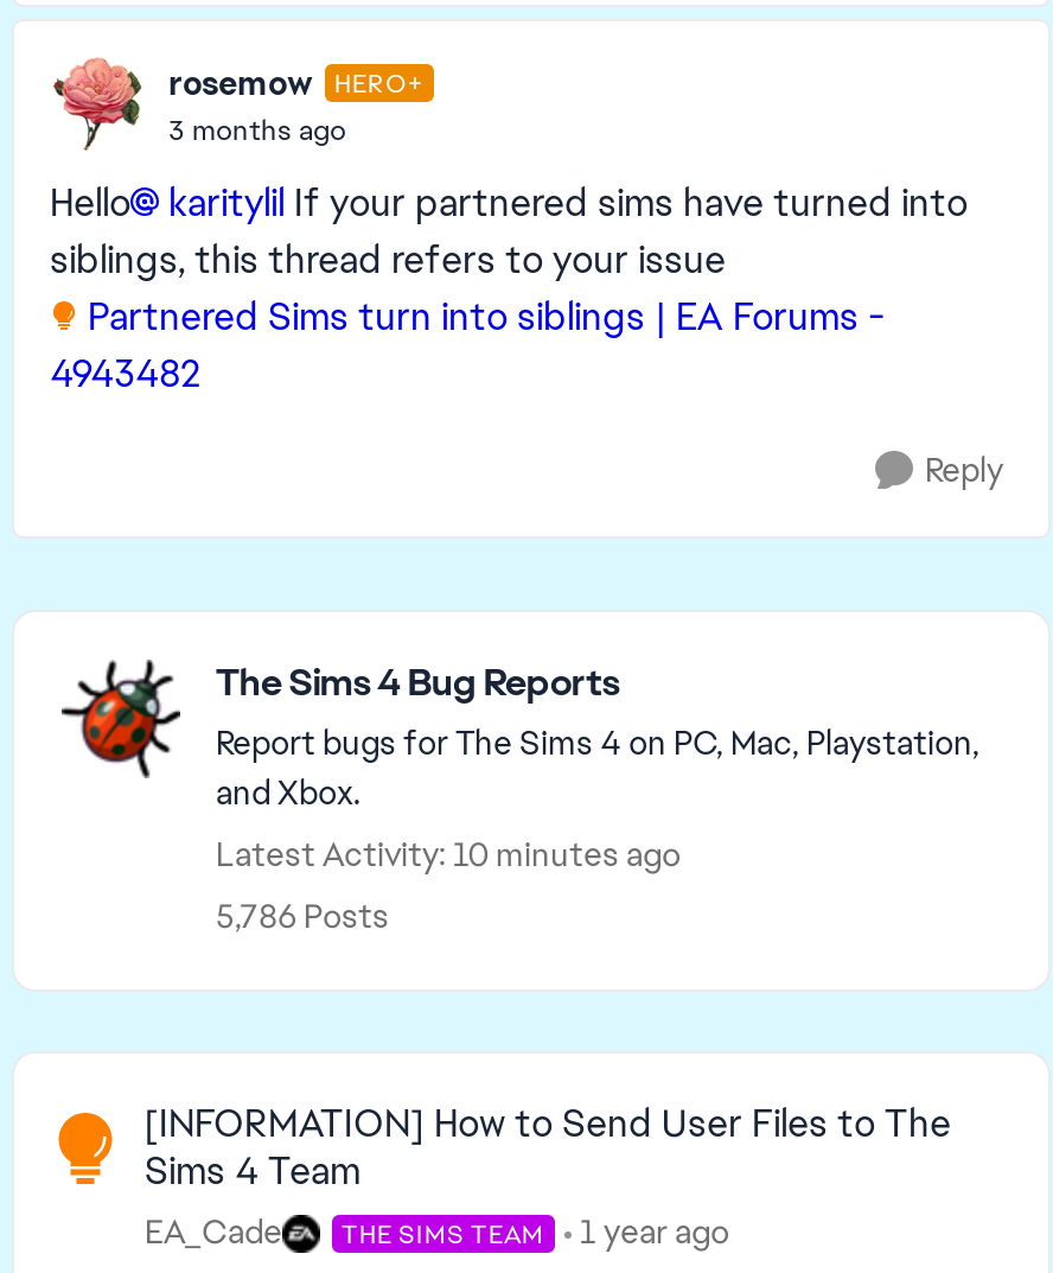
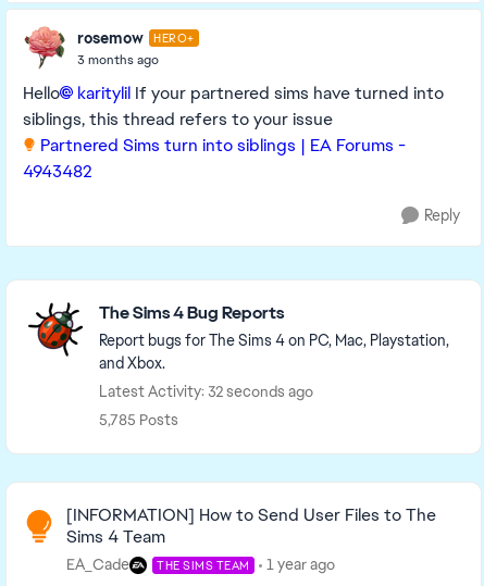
- Latest Activity: 10 minutes ago
+ Latest Activity: 32 seconds ago

- 5,786 Posts
+ 5,785 Posts
